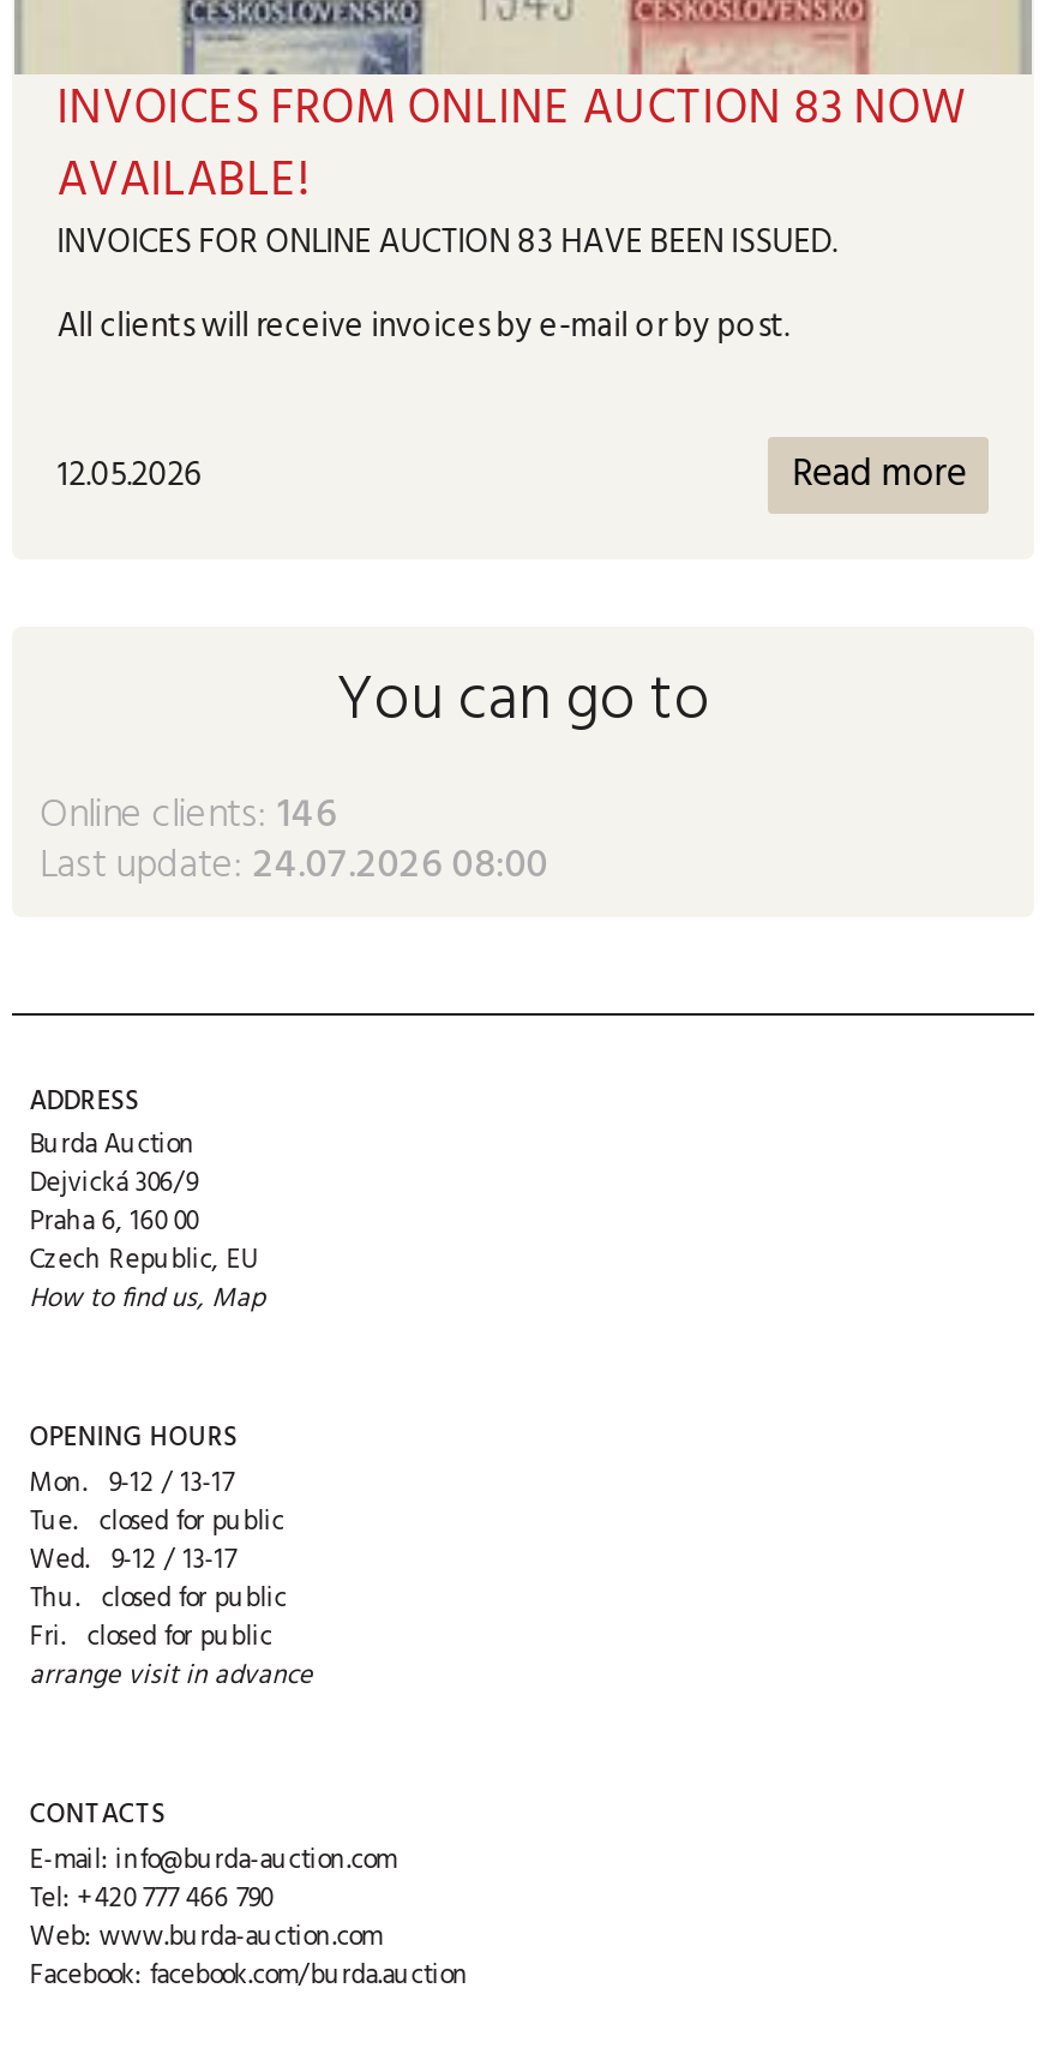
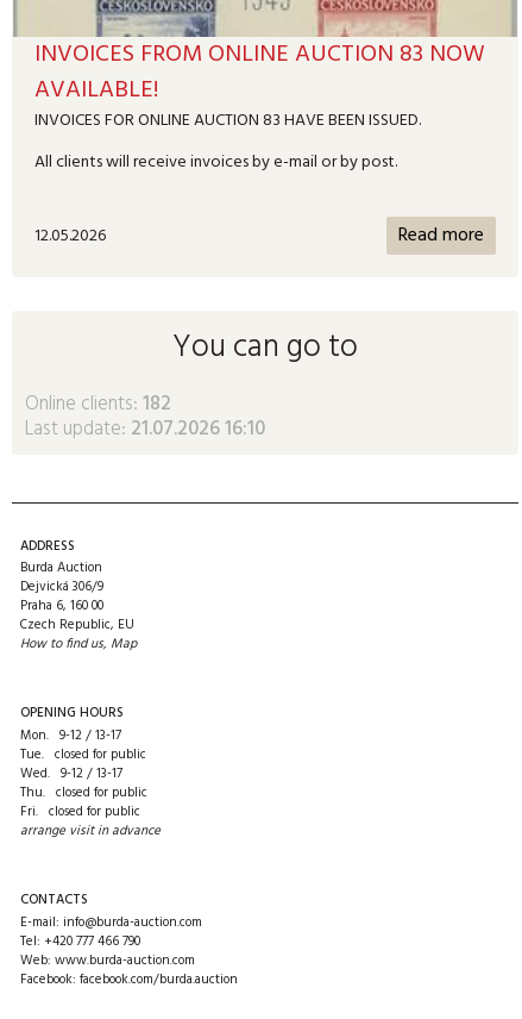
- Online clients: 146
+ Online clients: 182

- Last update: 24.07.2026 08:00
+ Last update: 21.07.2026 16:10
